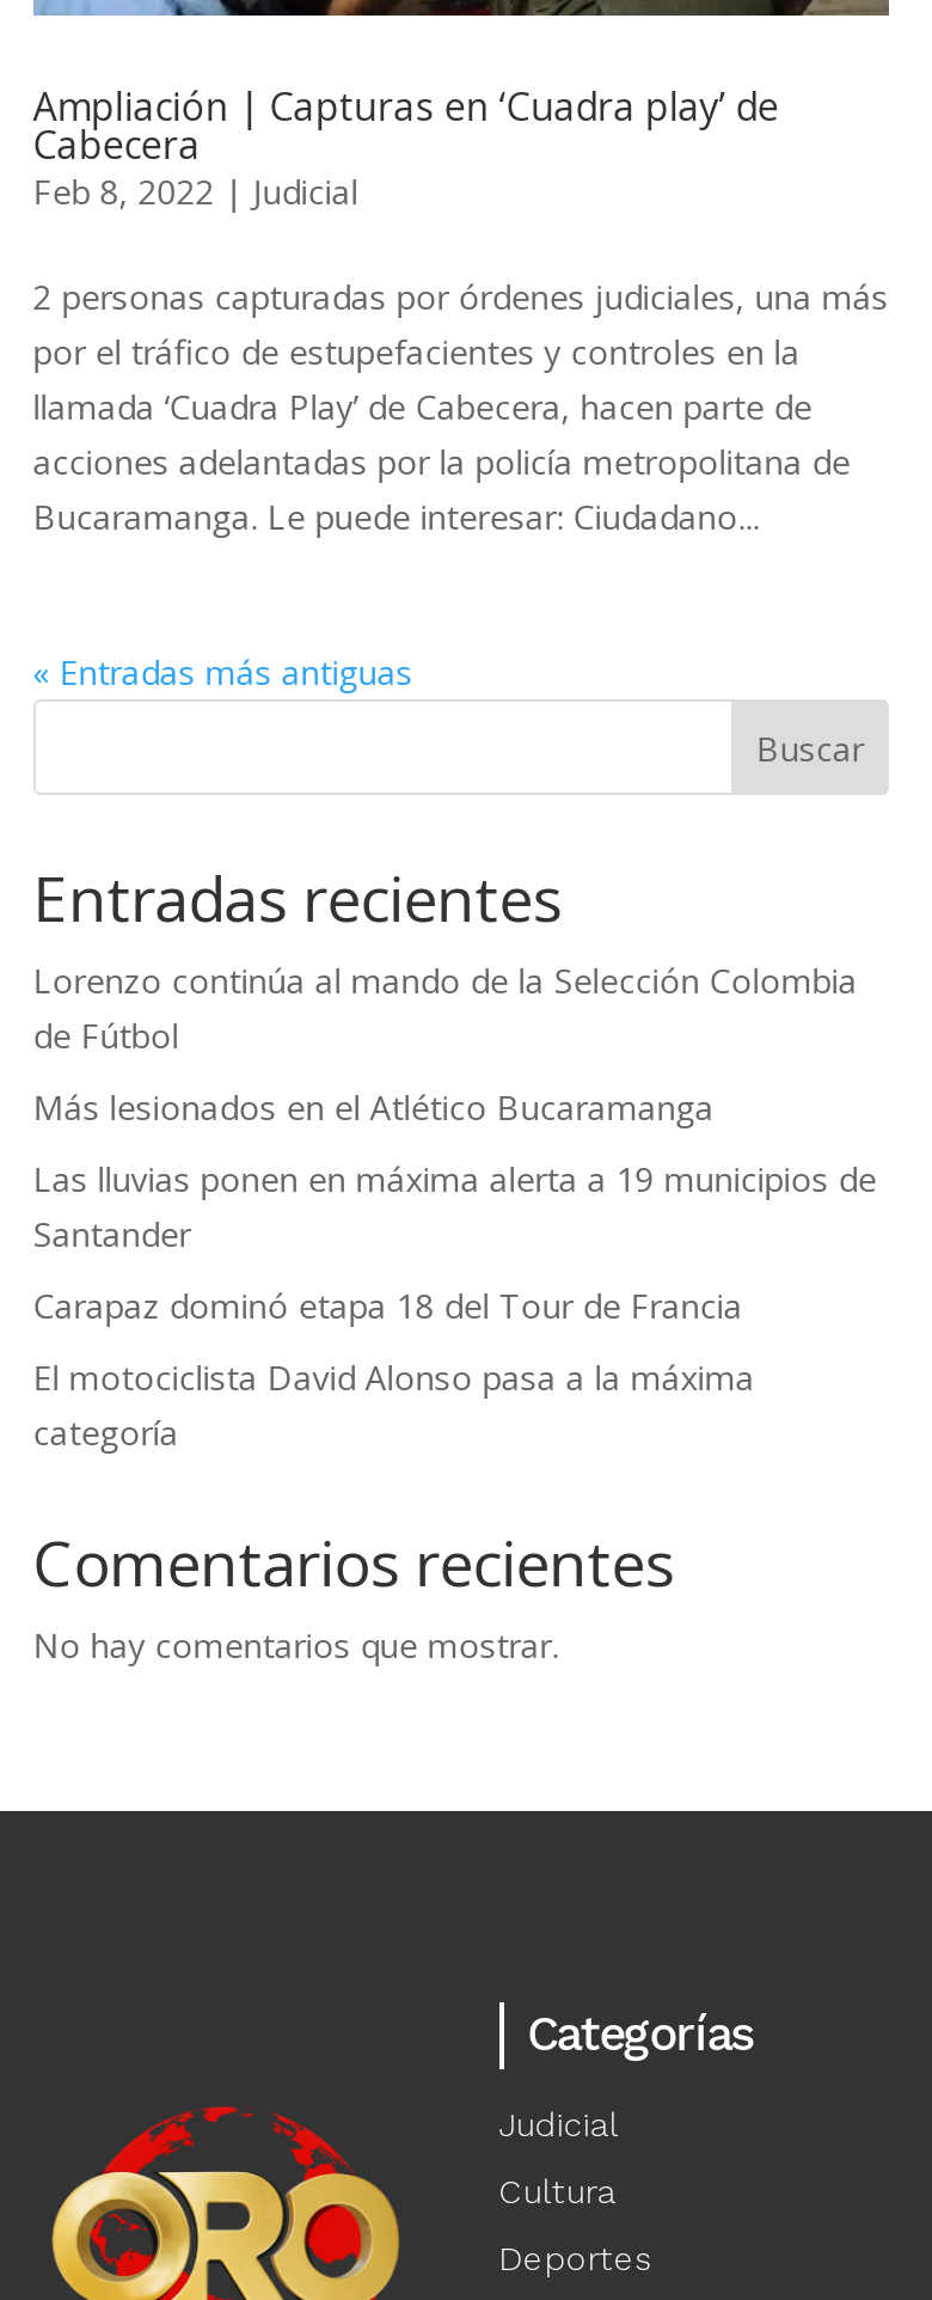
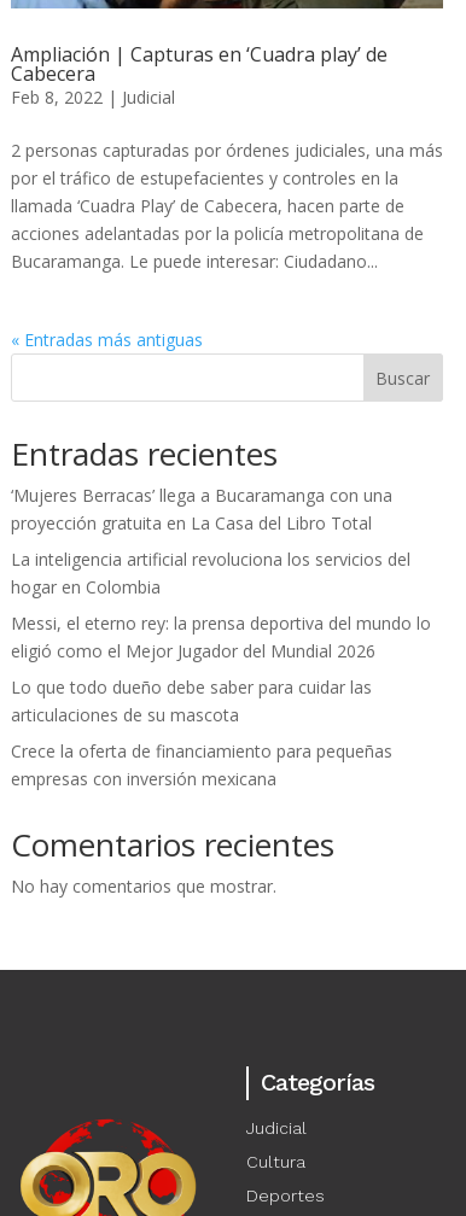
- Lorenzo continúa al mando de la Selección Colombia
- de Fútbol
+ ‘Mujeres Berracas’ llega a Bucaramanga con una
+ proyección gratuita en La Casa del Libro Total

- Más lesionados en el Atlético Bucaramanga
+ La inteligencia artificial revoluciona los servicios del
+ hogar en Colombia

- Las lluvias ponen en máxima alerta a 19 municipios de
- Santander
+ Messi, el eterno rey: la prensa deportiva del mundo lo
+ eligió como el Mejor Jugador del Mundial 2026

- Carapaz dominó etapa 18 del Tour de Francia
+ Lo que todo dueño debe saber para cuidar las
+ articulaciones de su mascota

- El motociclista David Alonso pasa a la máxima
- categoría
+ Crece la oferta de financiamiento para pequeñas
+ empresas con inversión mexicana
